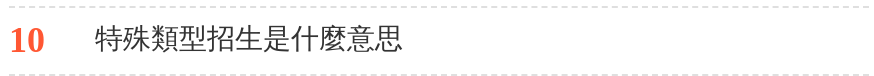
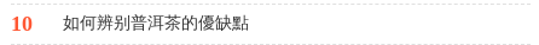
- 特殊類型招生是什麼意思
+ 如何辨别普洱茶的優缺點
